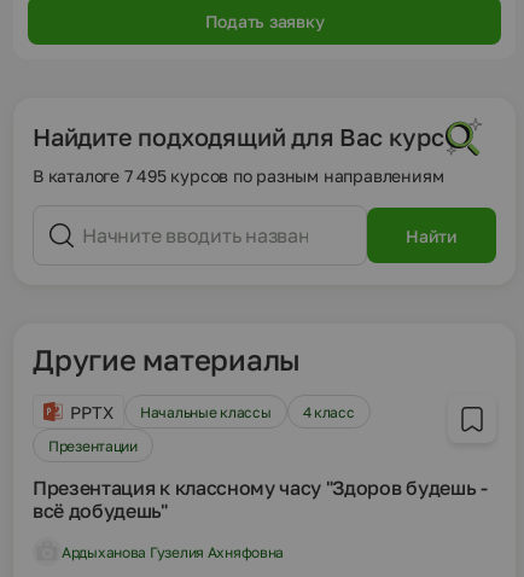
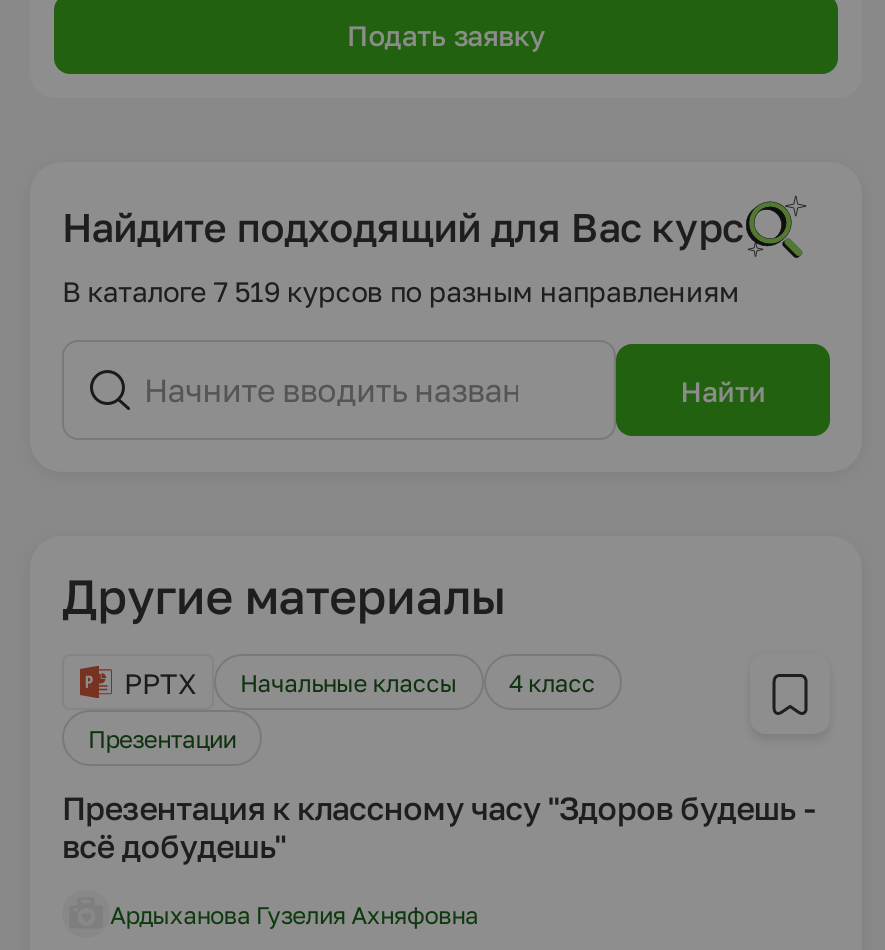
- В каталоге 7 495 курсов по разным направлениям
+ В каталоге 7 519 курсов по разным направлениям
